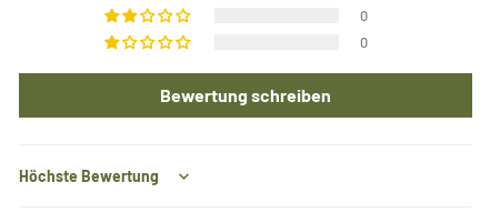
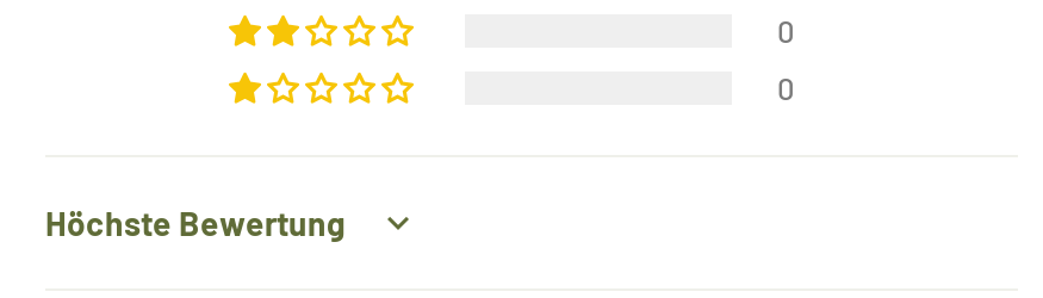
- Bewertung schreiben
